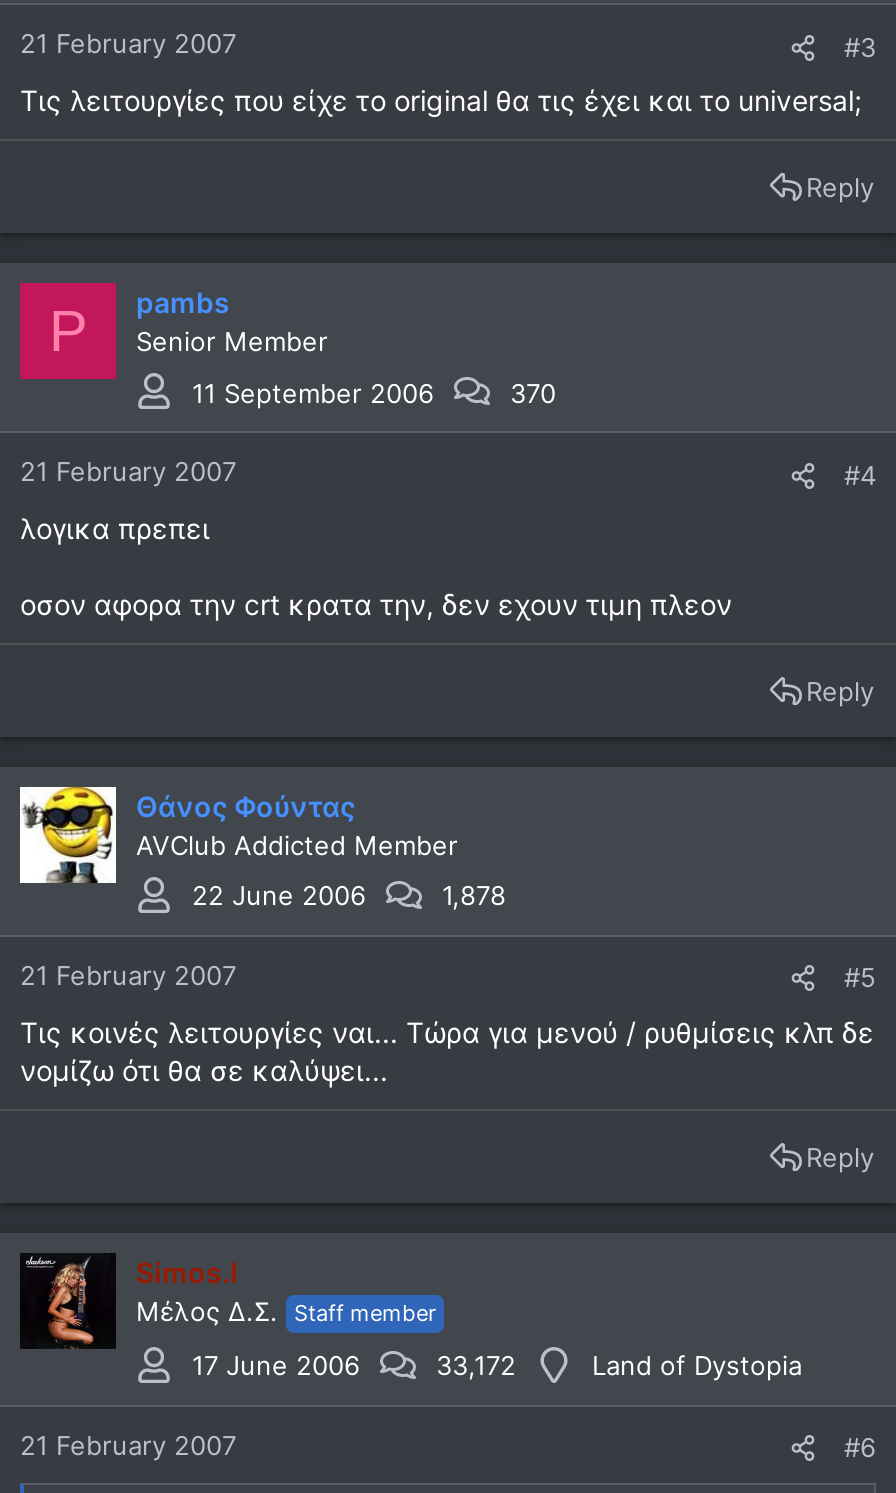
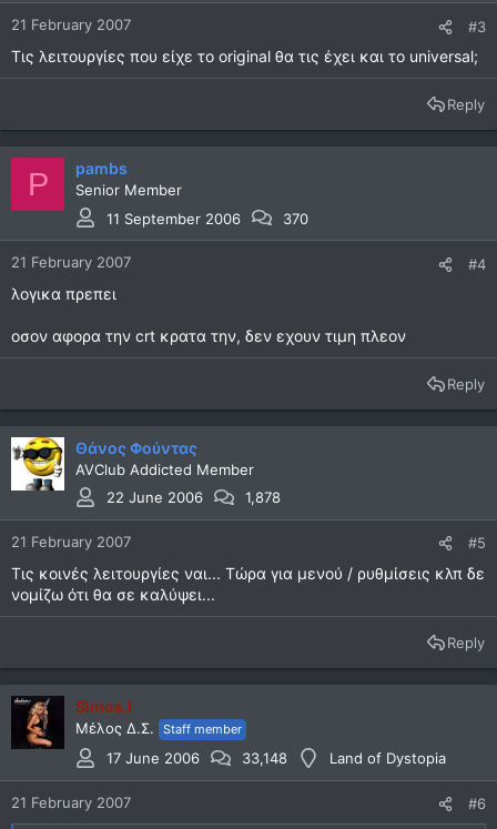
- 33,172
+ 33,148
